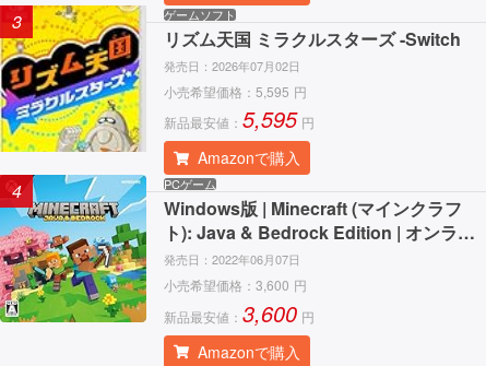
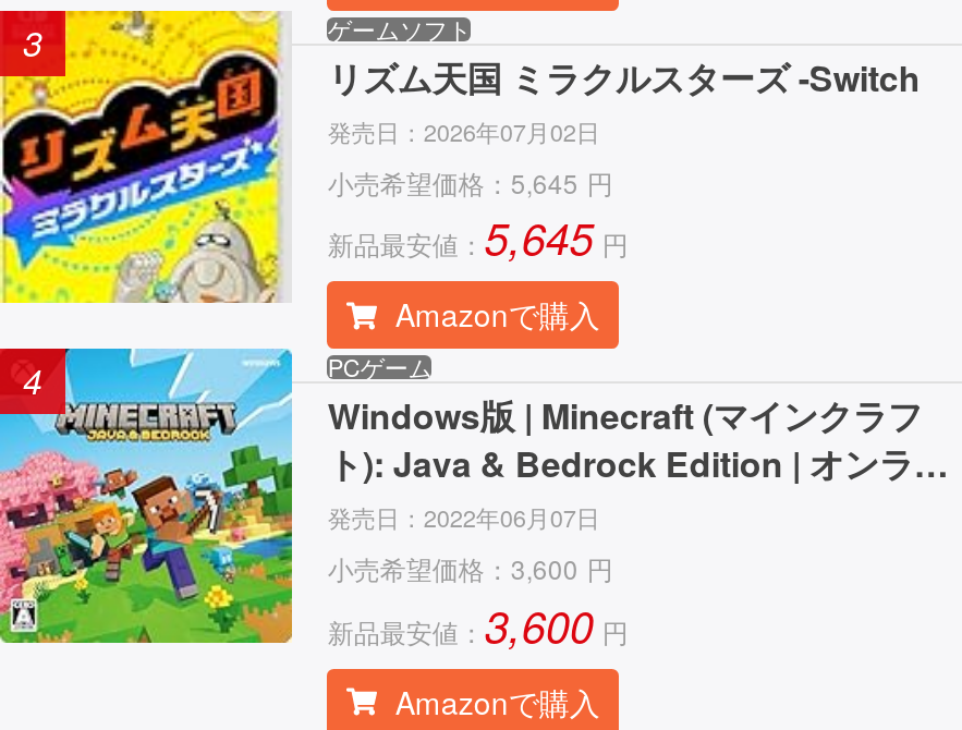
- 小売希望価格：5,595 円
+ 小売希望価格：5,645 円

- 新品最安値：5,595 円
+ 新品最安値：5,645 円
